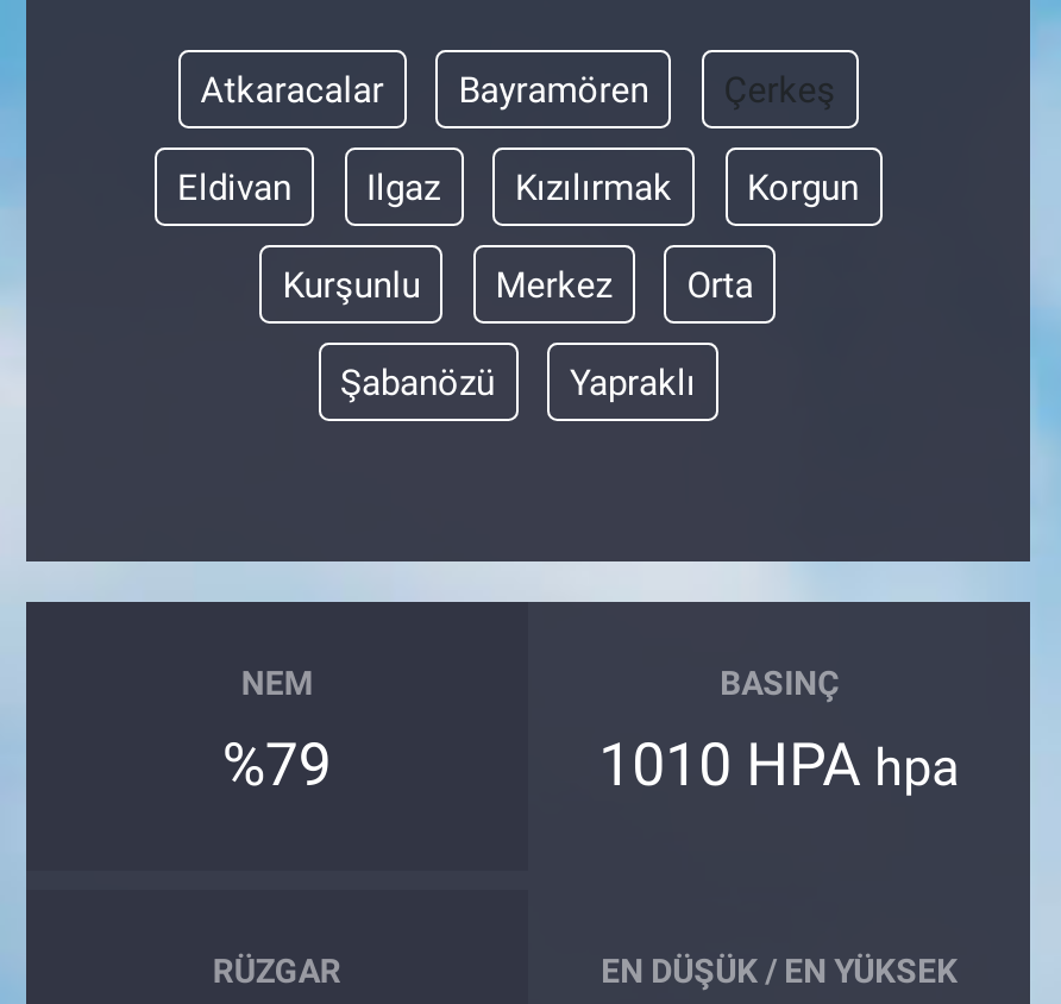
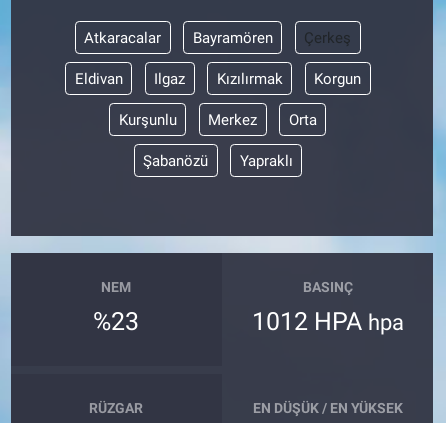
- %79
+ %23

- 1010 HPA hpa
+ 1012 HPA hpa
